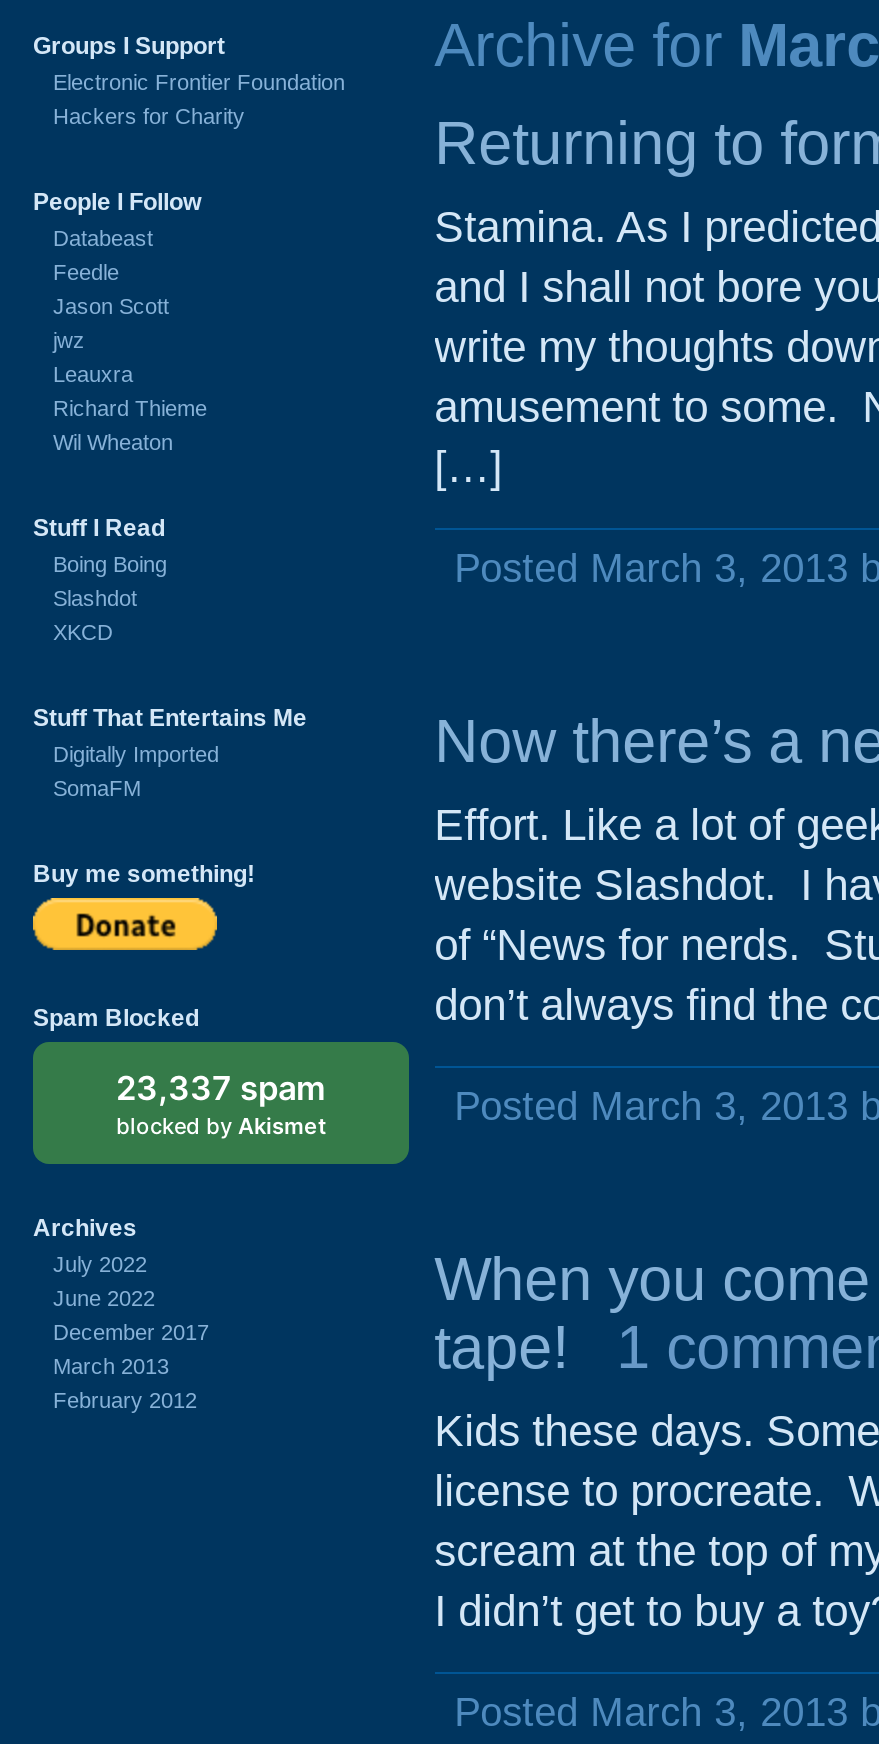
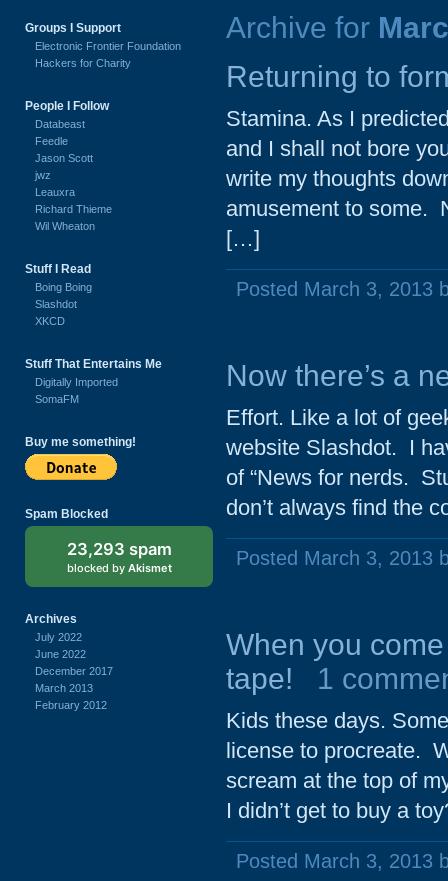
- 23,337 spam
+ 23,293 spam
